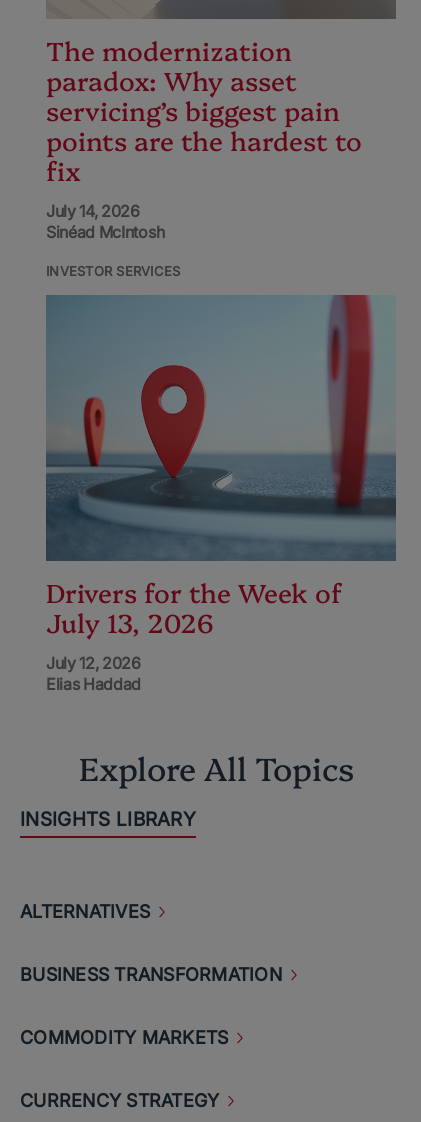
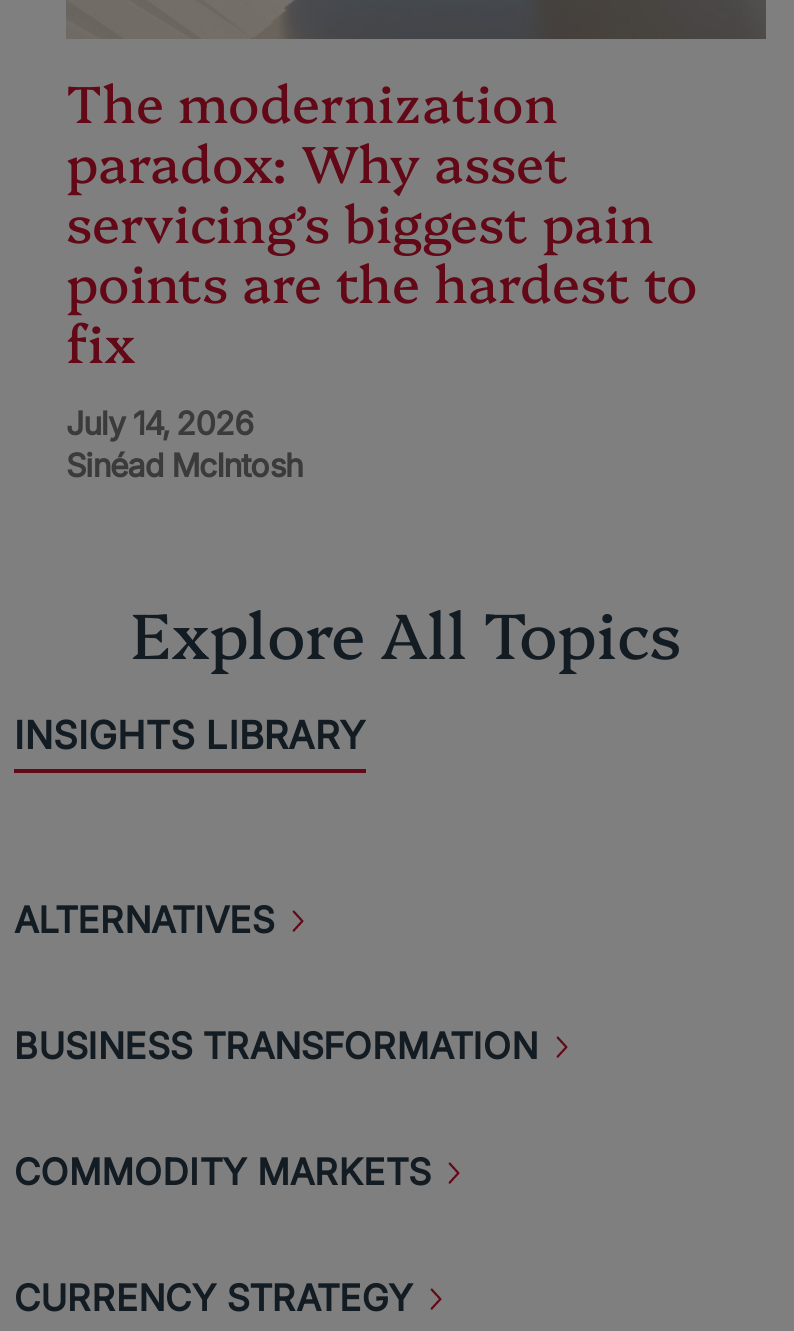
- INVESTOR SERVICES

- [image]
- Drivers for the Week of
- July 13, 2026
- July 12, 2026
- Elias Haddad
